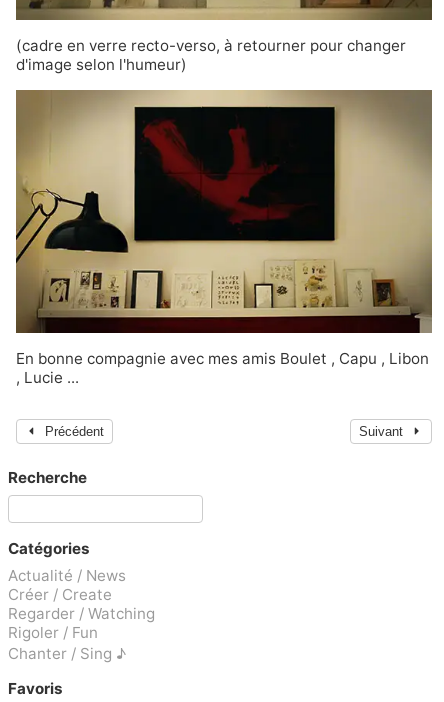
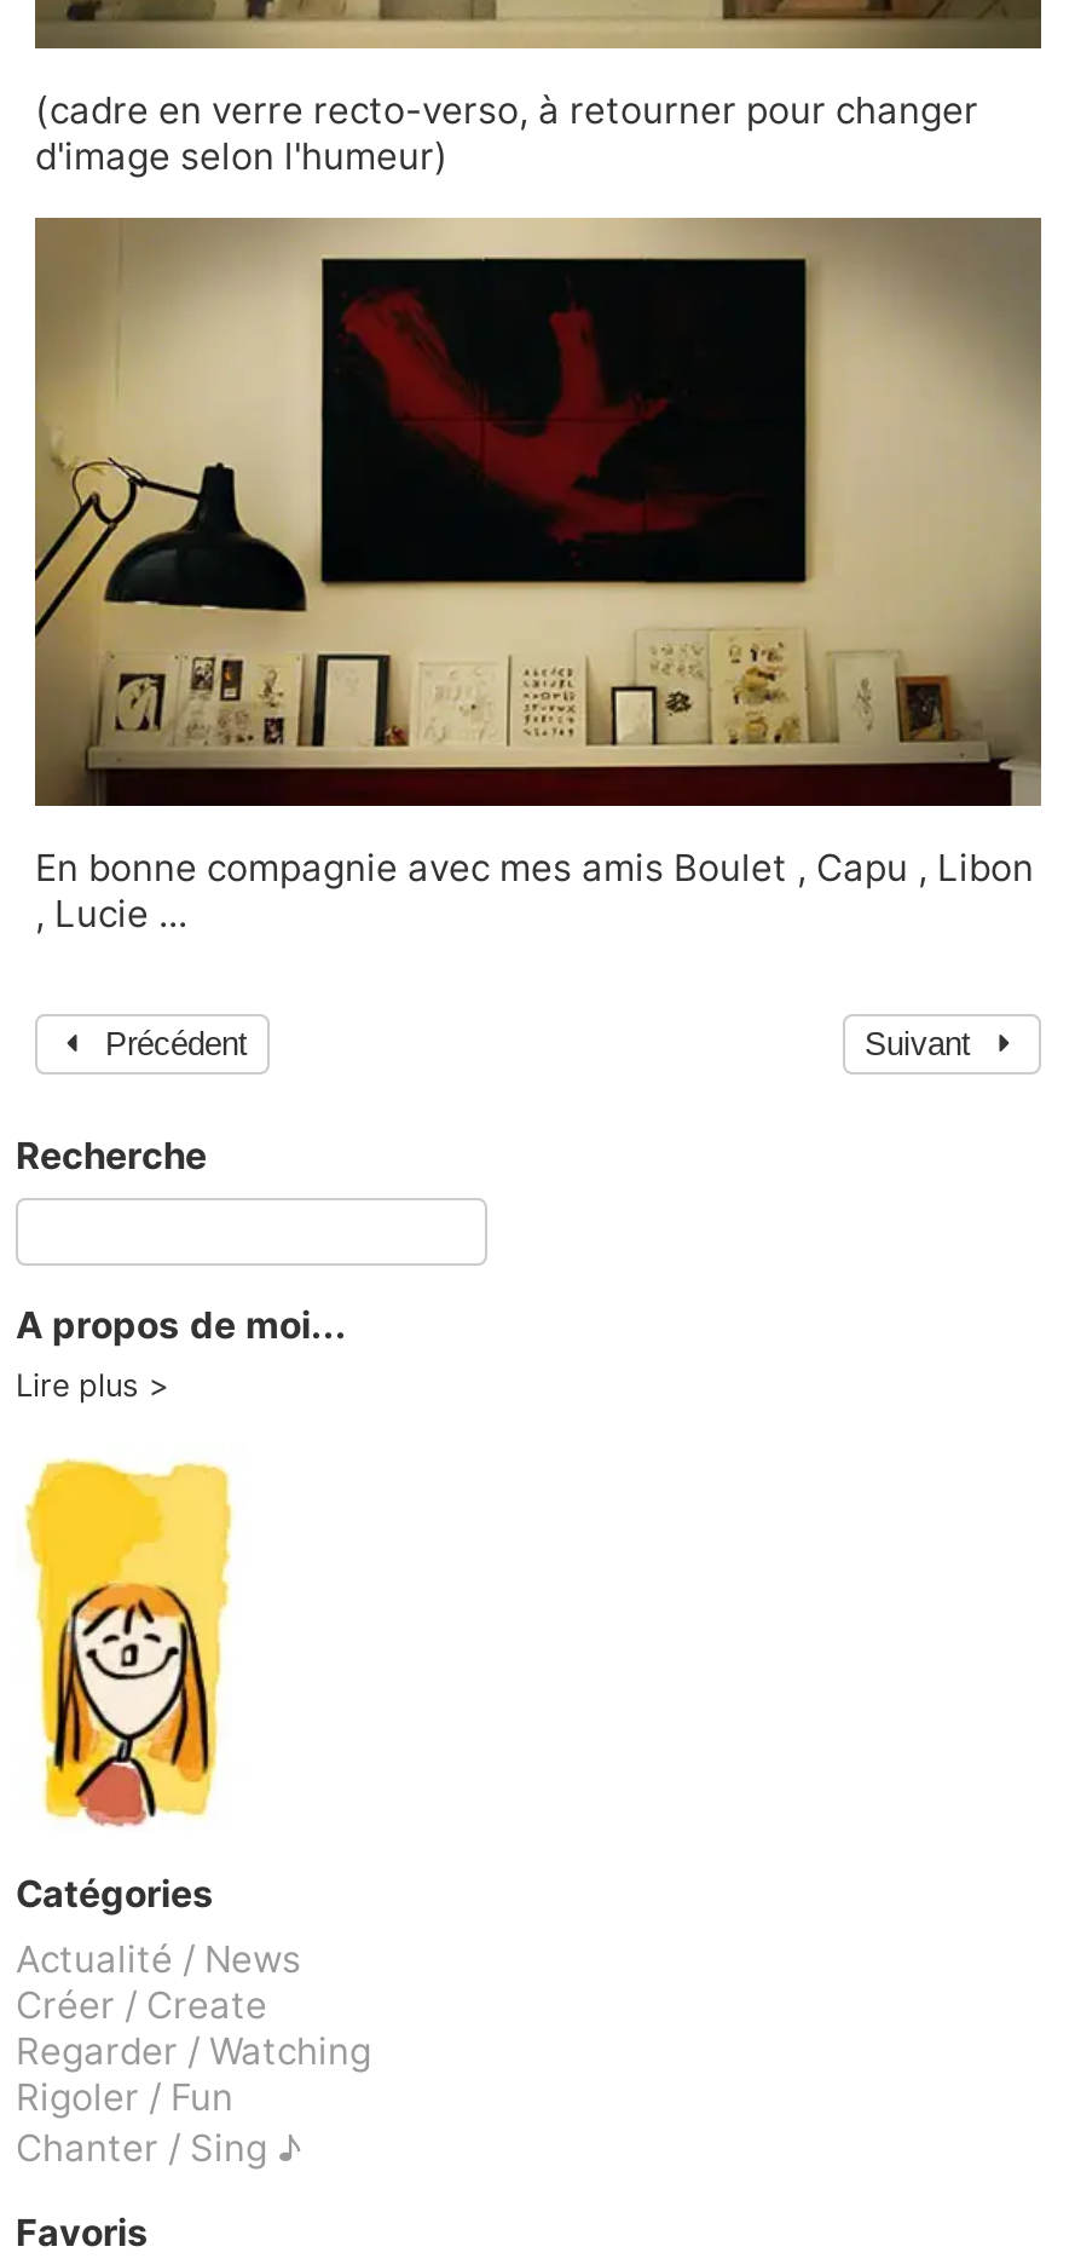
+ A propos de moi...
+ Lire plus

+ [image]
